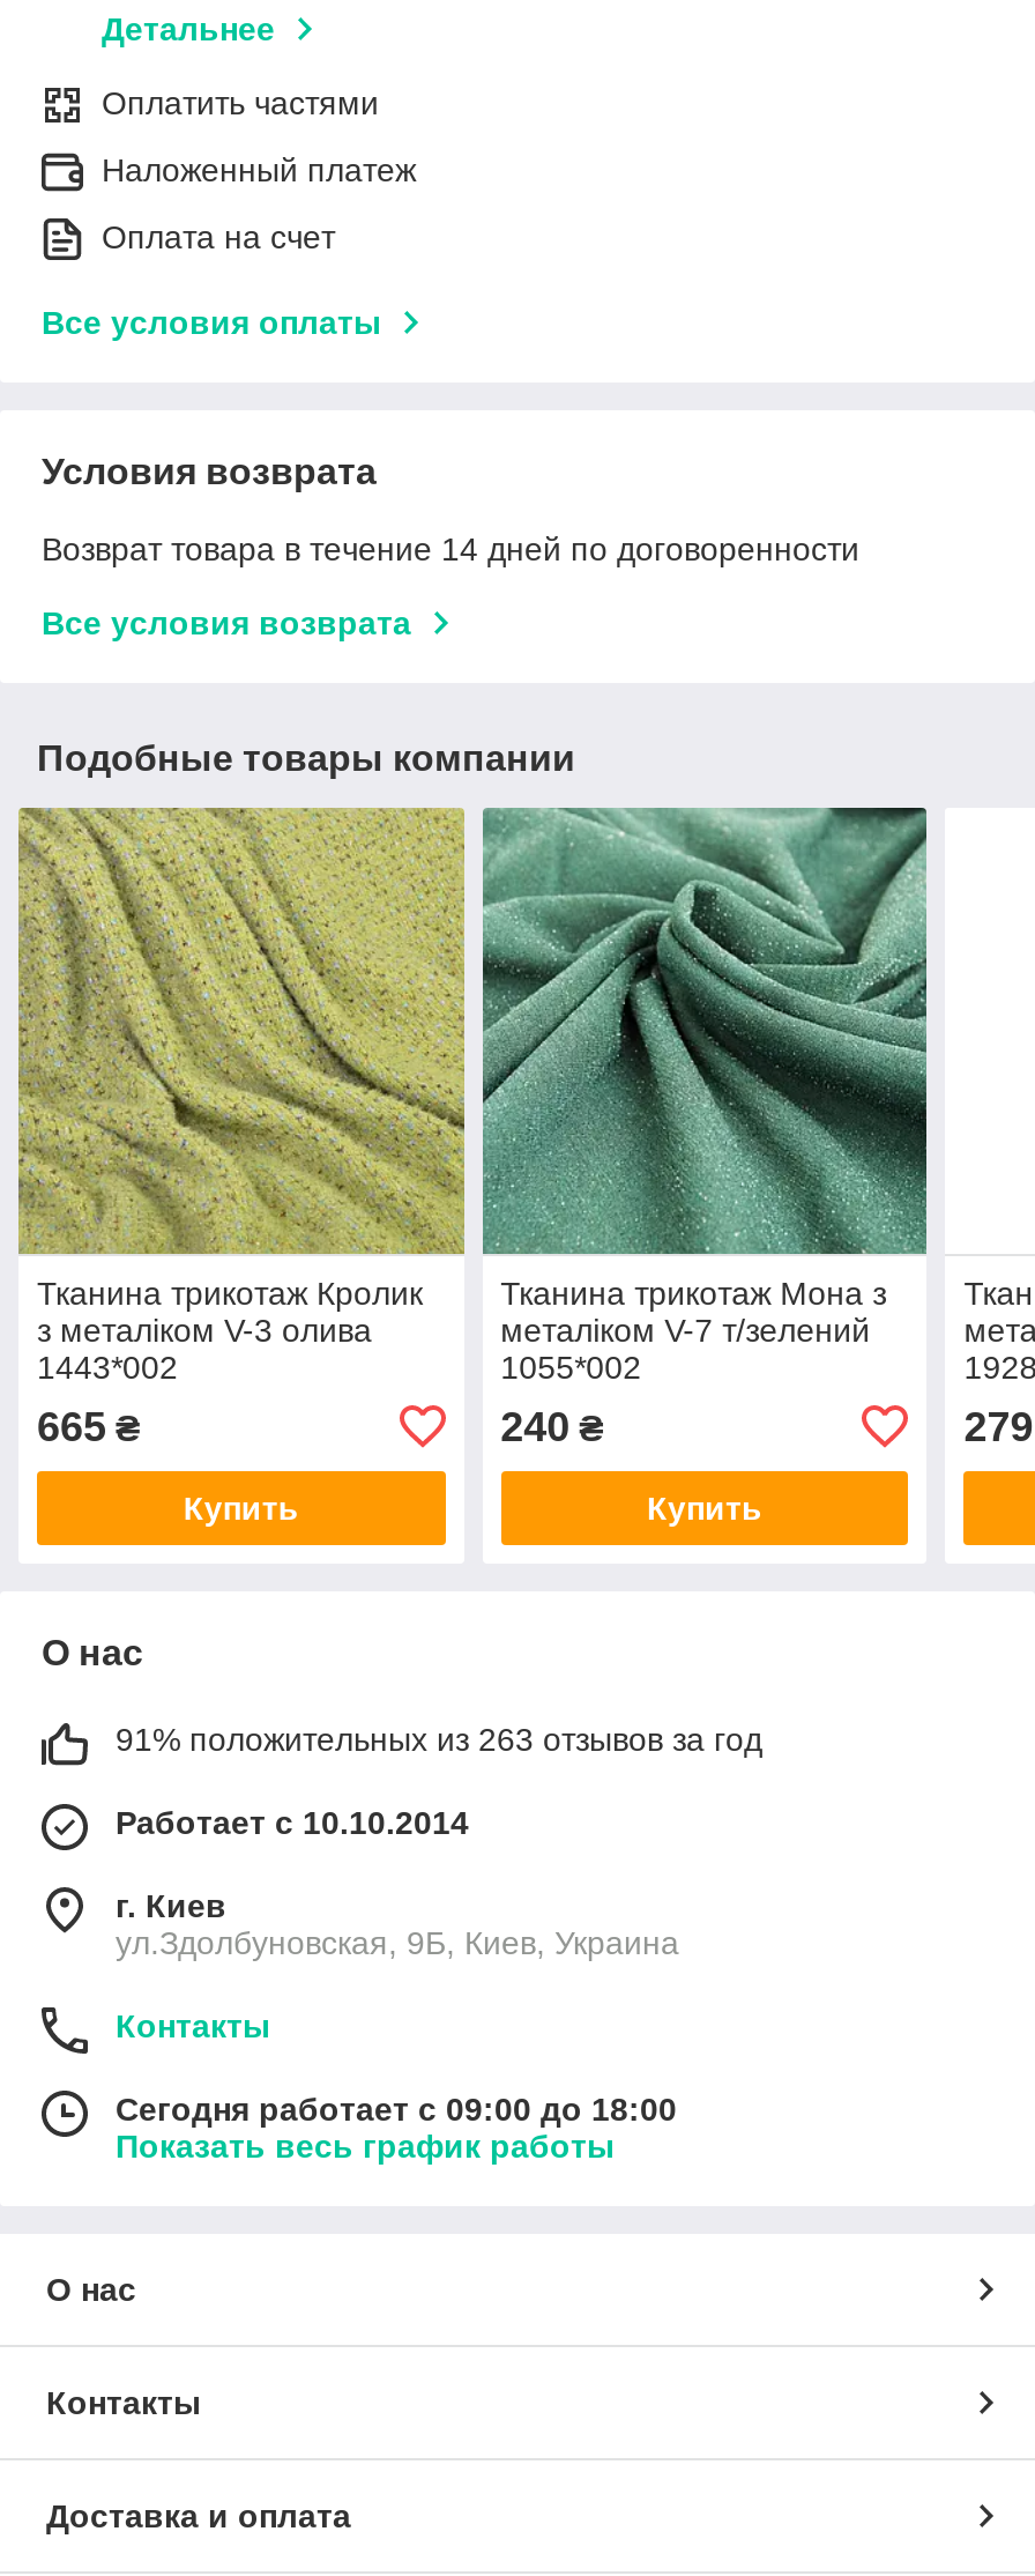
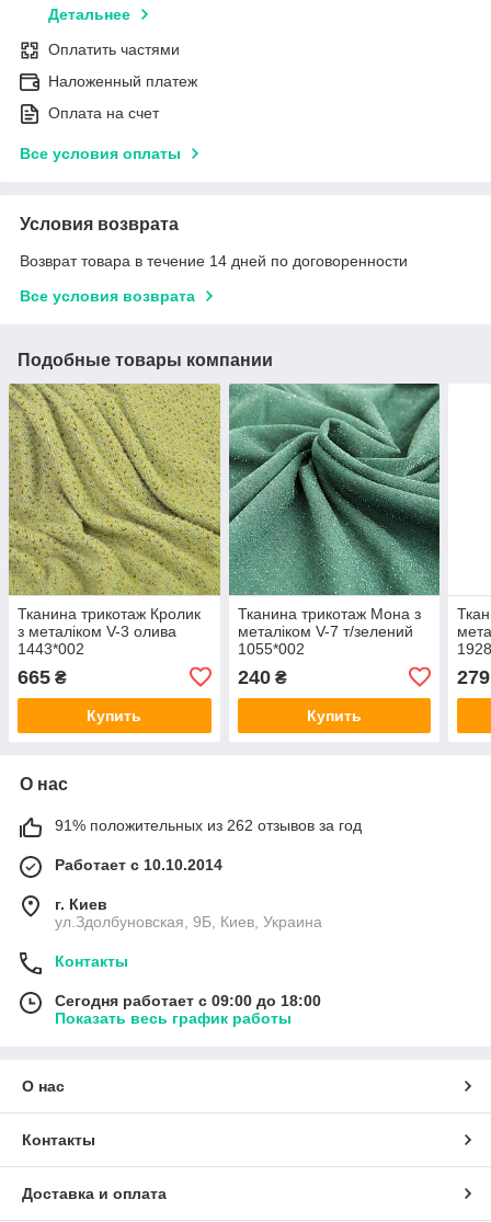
- 91% положительных из 263 отзывов за год
+ 91% положительных из 262 отзывов за год
